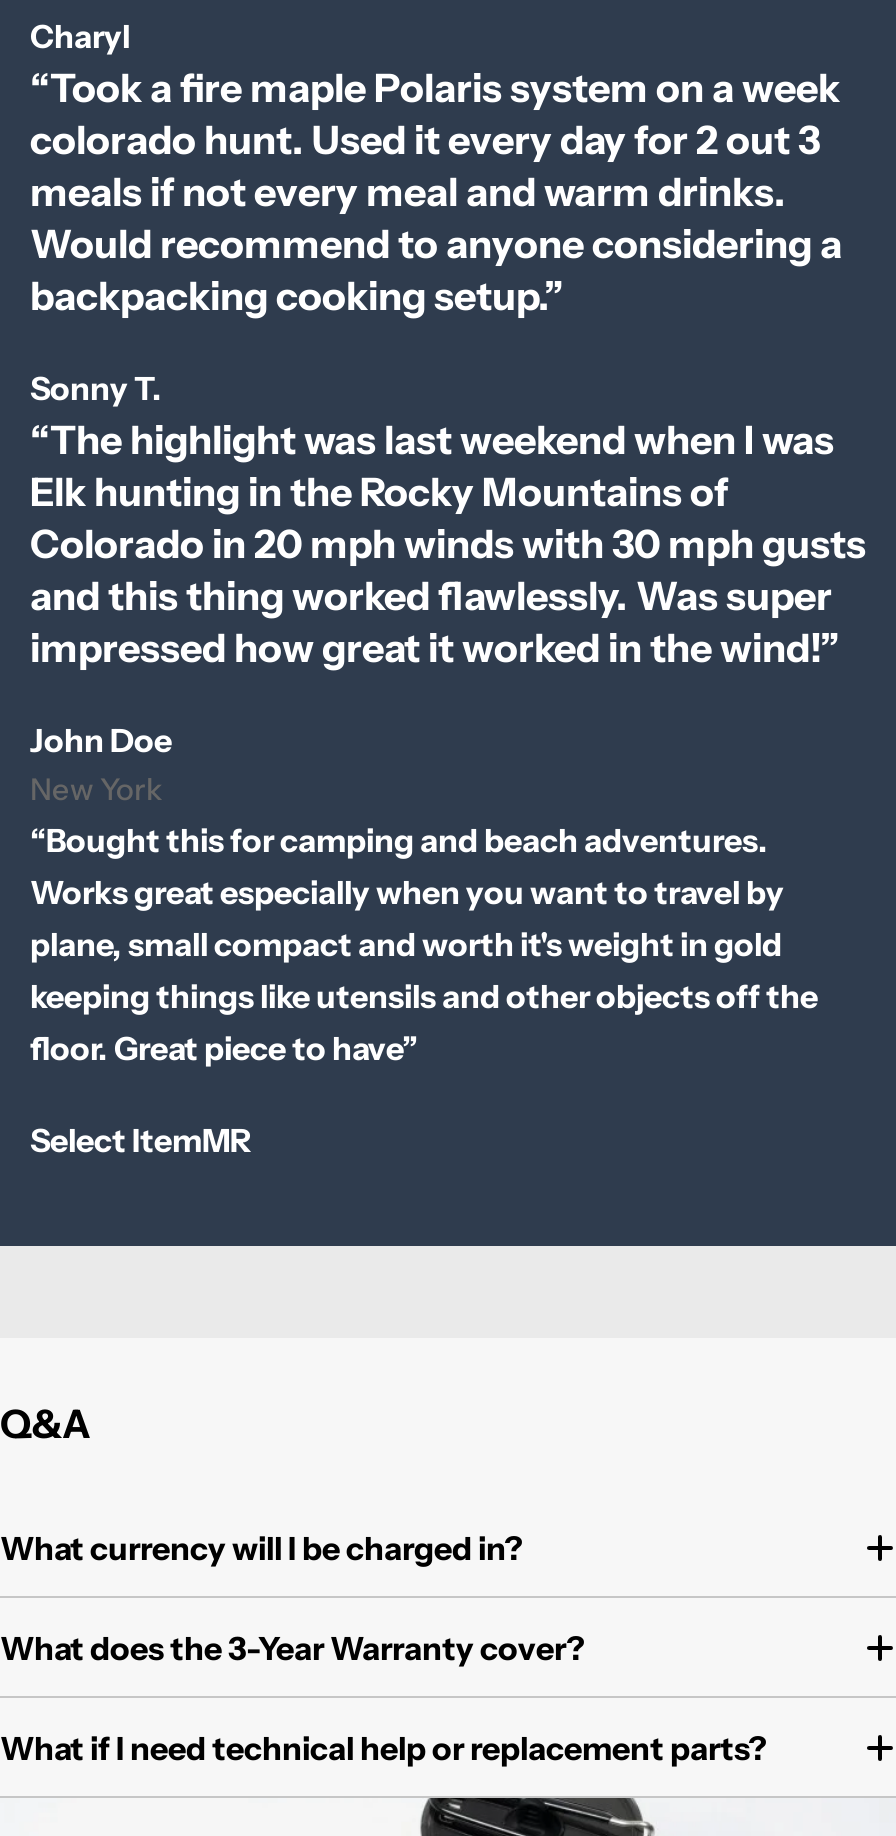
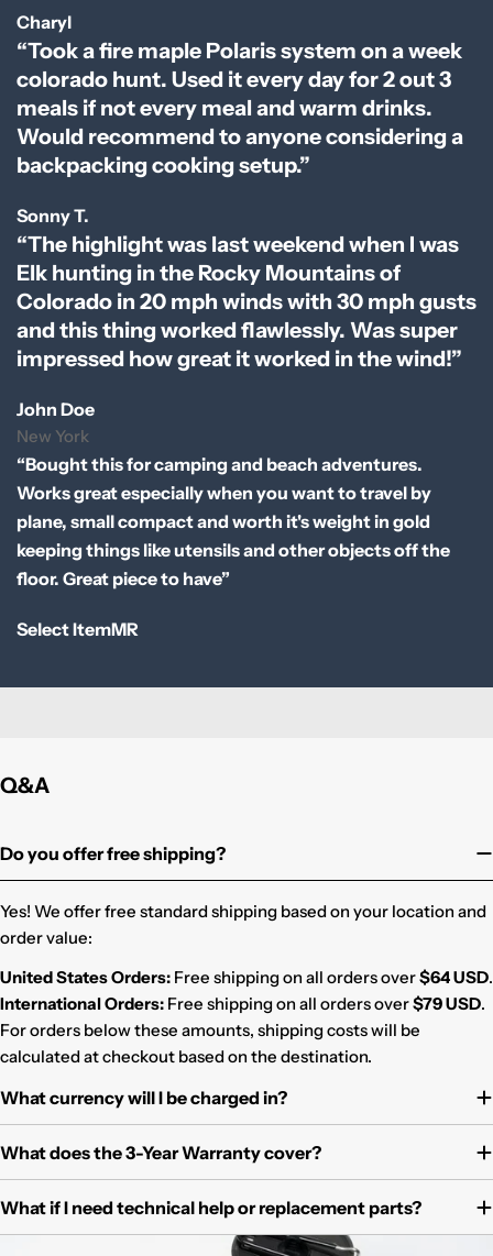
+ Do you offer free shipping?
+ Yes! We offer free standard shipping based on your location and
+ order value:
+ United States Orders: Free shipping on all orders over $64 USD.
+ International Orders: Free shipping on all orders over $79 USD.
+ For orders below these amounts, shipping costs will be
+ calculated at checkout based on the destination.
